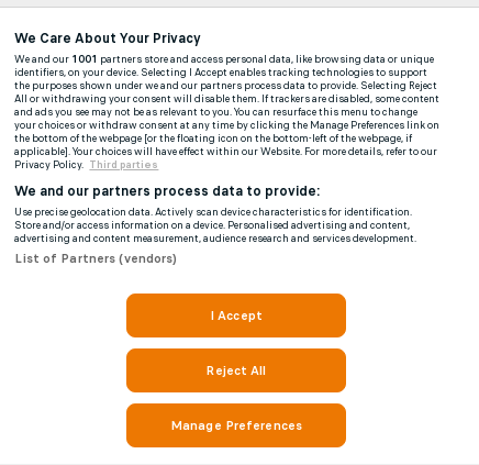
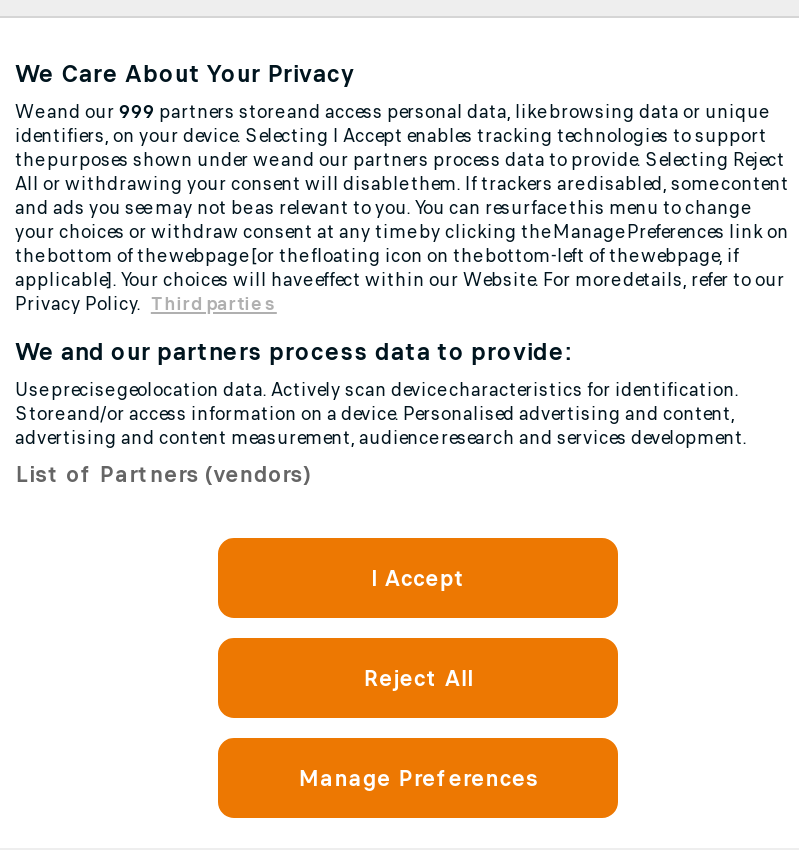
- We and our 1001 partners store and access personal data, like browsing data or unique
+ We and our 999 partners store and access personal data, like browsing data or unique
